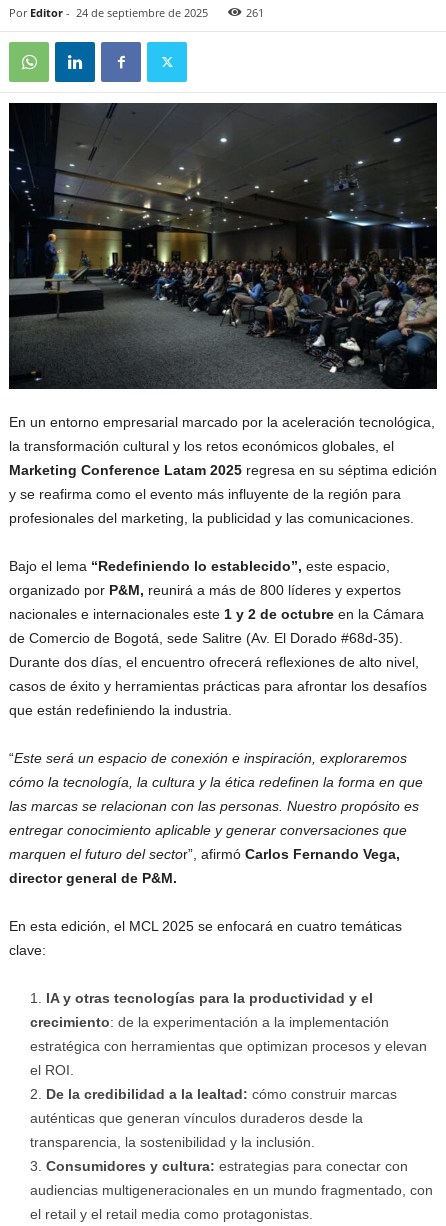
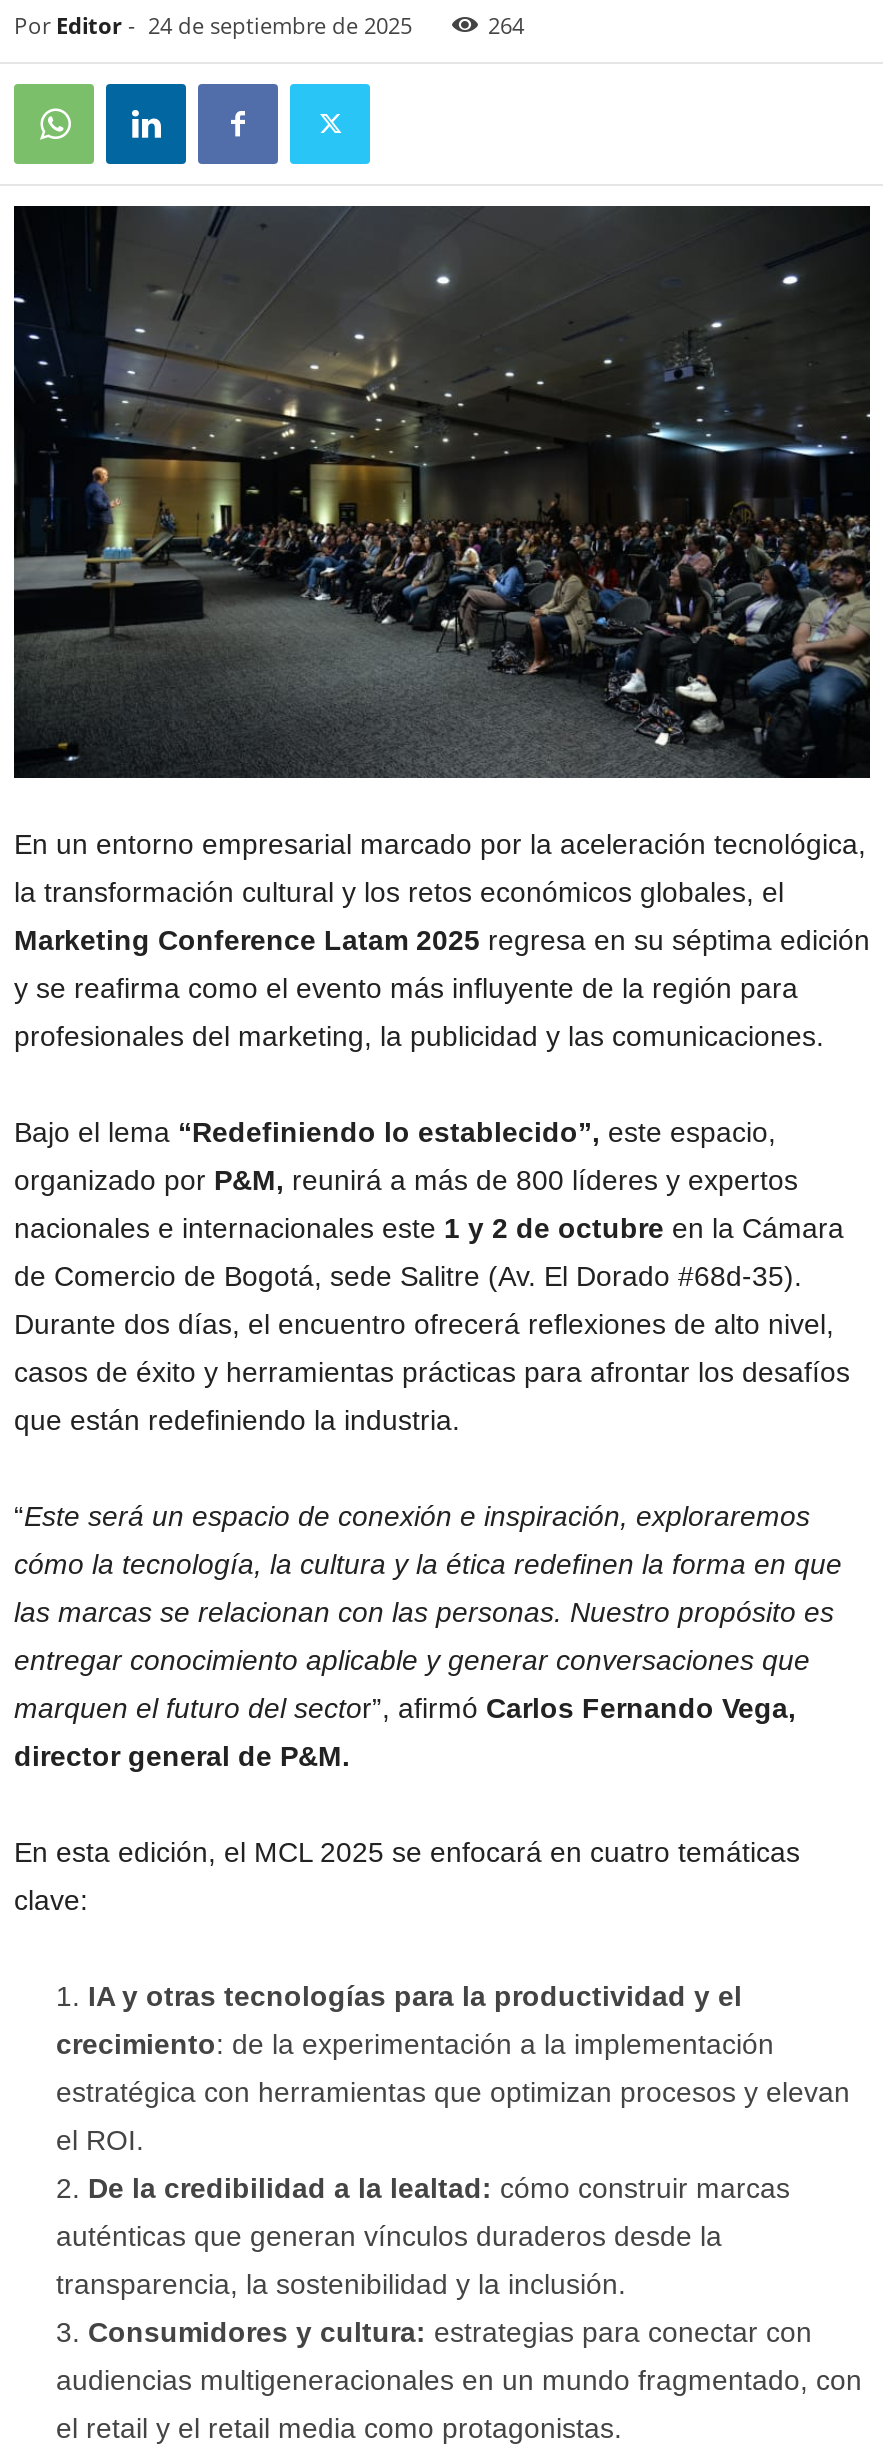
- 261
+ 264
